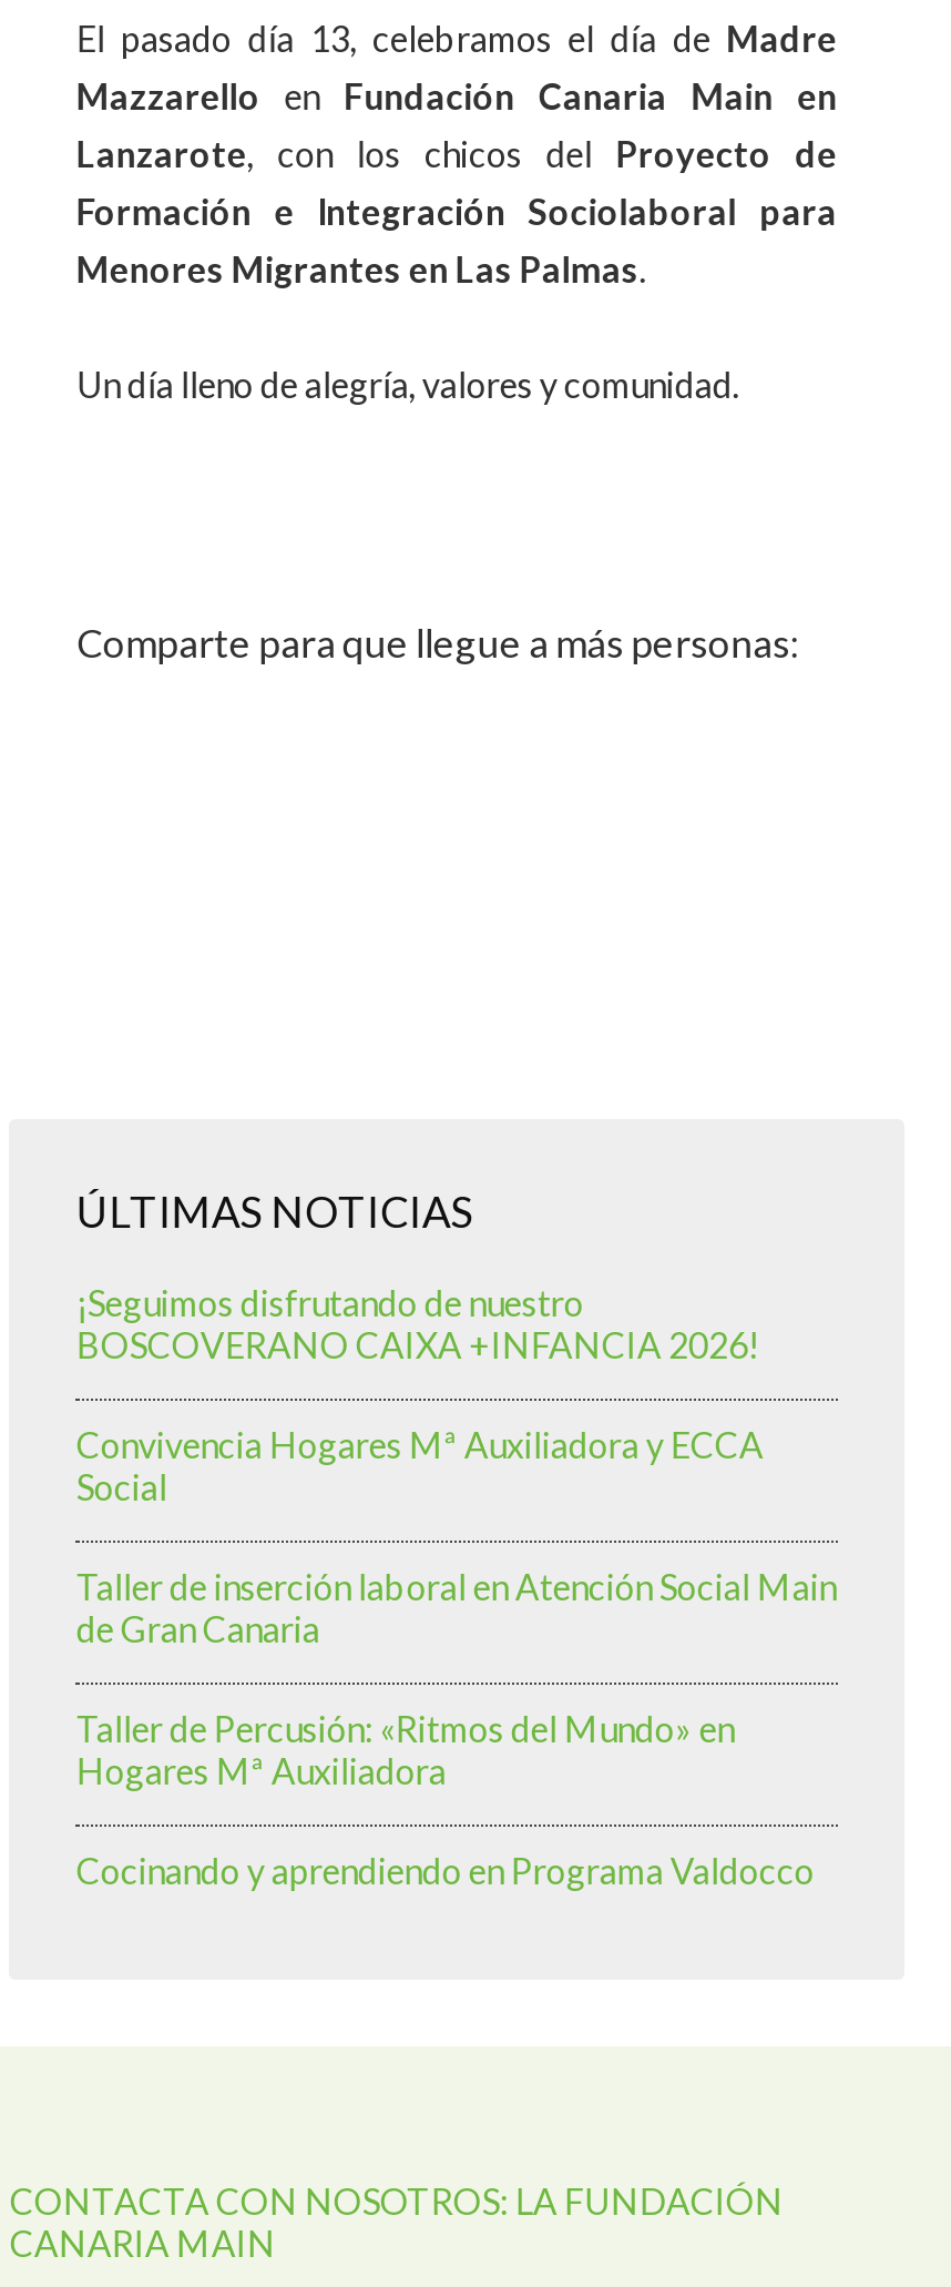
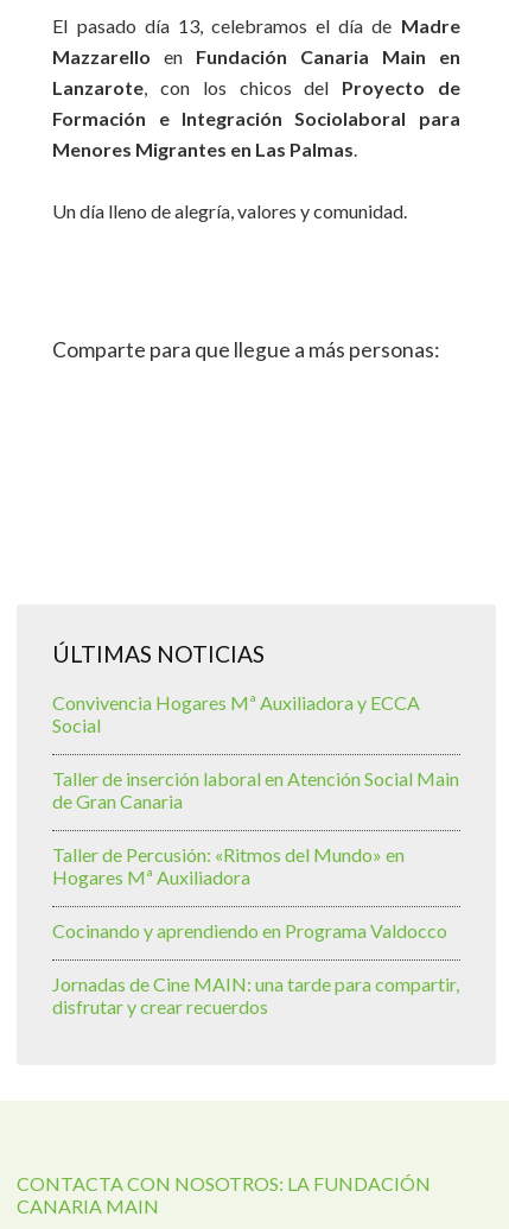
- ¡Seguimos disfrutando de nuestro
- BOSCOVERANO CAIXA +INFANCIA 2026!

moved up: Convivencia Hogares Mª Auxiliadora y ECCA | Social | Taller de inserción laboral en Atención Social Main | de Gran Canaria | Taller de Percusión: «Ritmos del Mundo» en | Hogares Mª Auxiliadora | Cocinando y aprendiendo en Programa Valdocco

+ Jornadas de Cine MAIN: una tarde para compartir,
+ disfrutar y crear recuerdos
